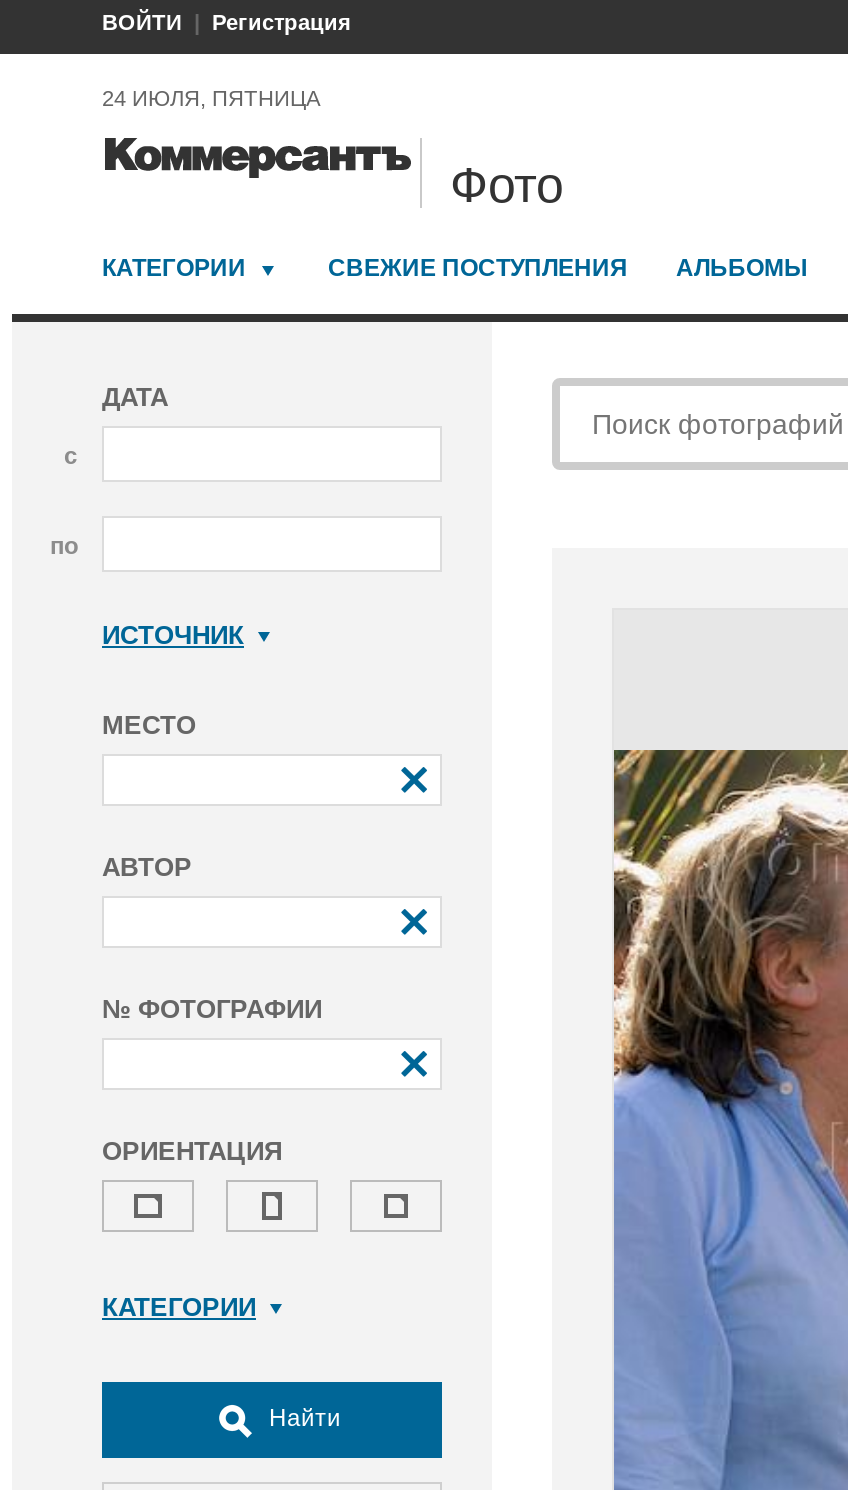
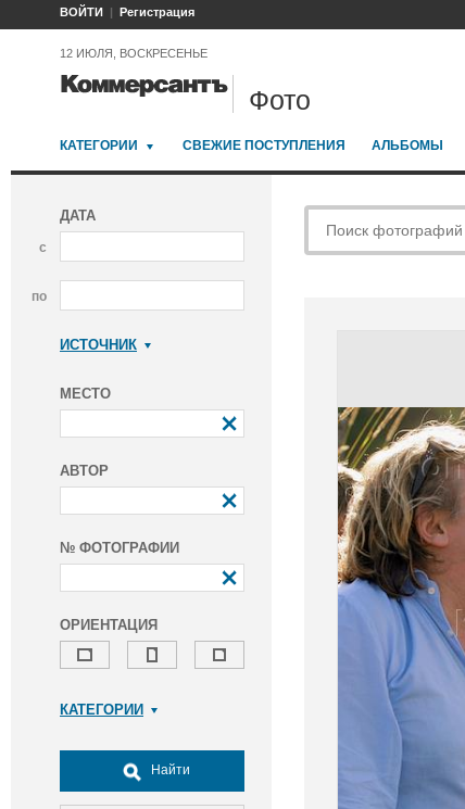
- 24 ИЮЛЯ, ПЯТНИЦА
+ 12 ИЮЛЯ, ВОСКРЕСЕНЬЕ
